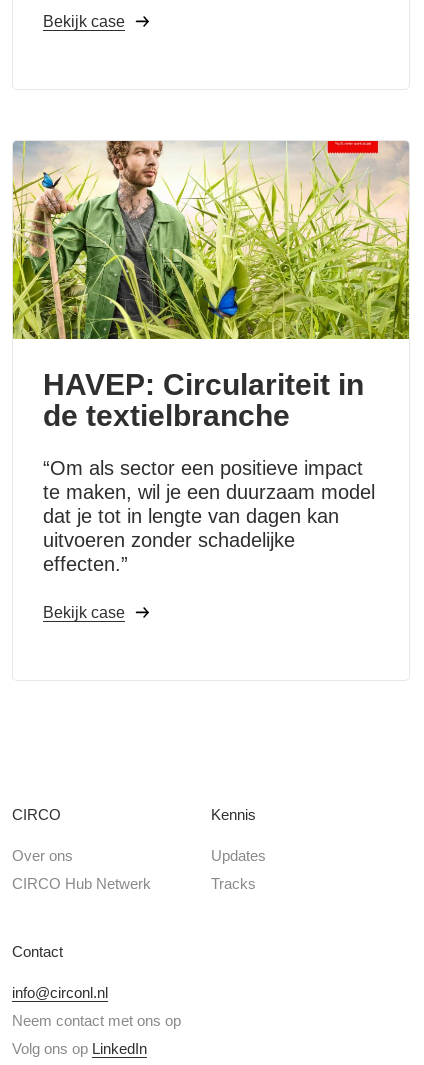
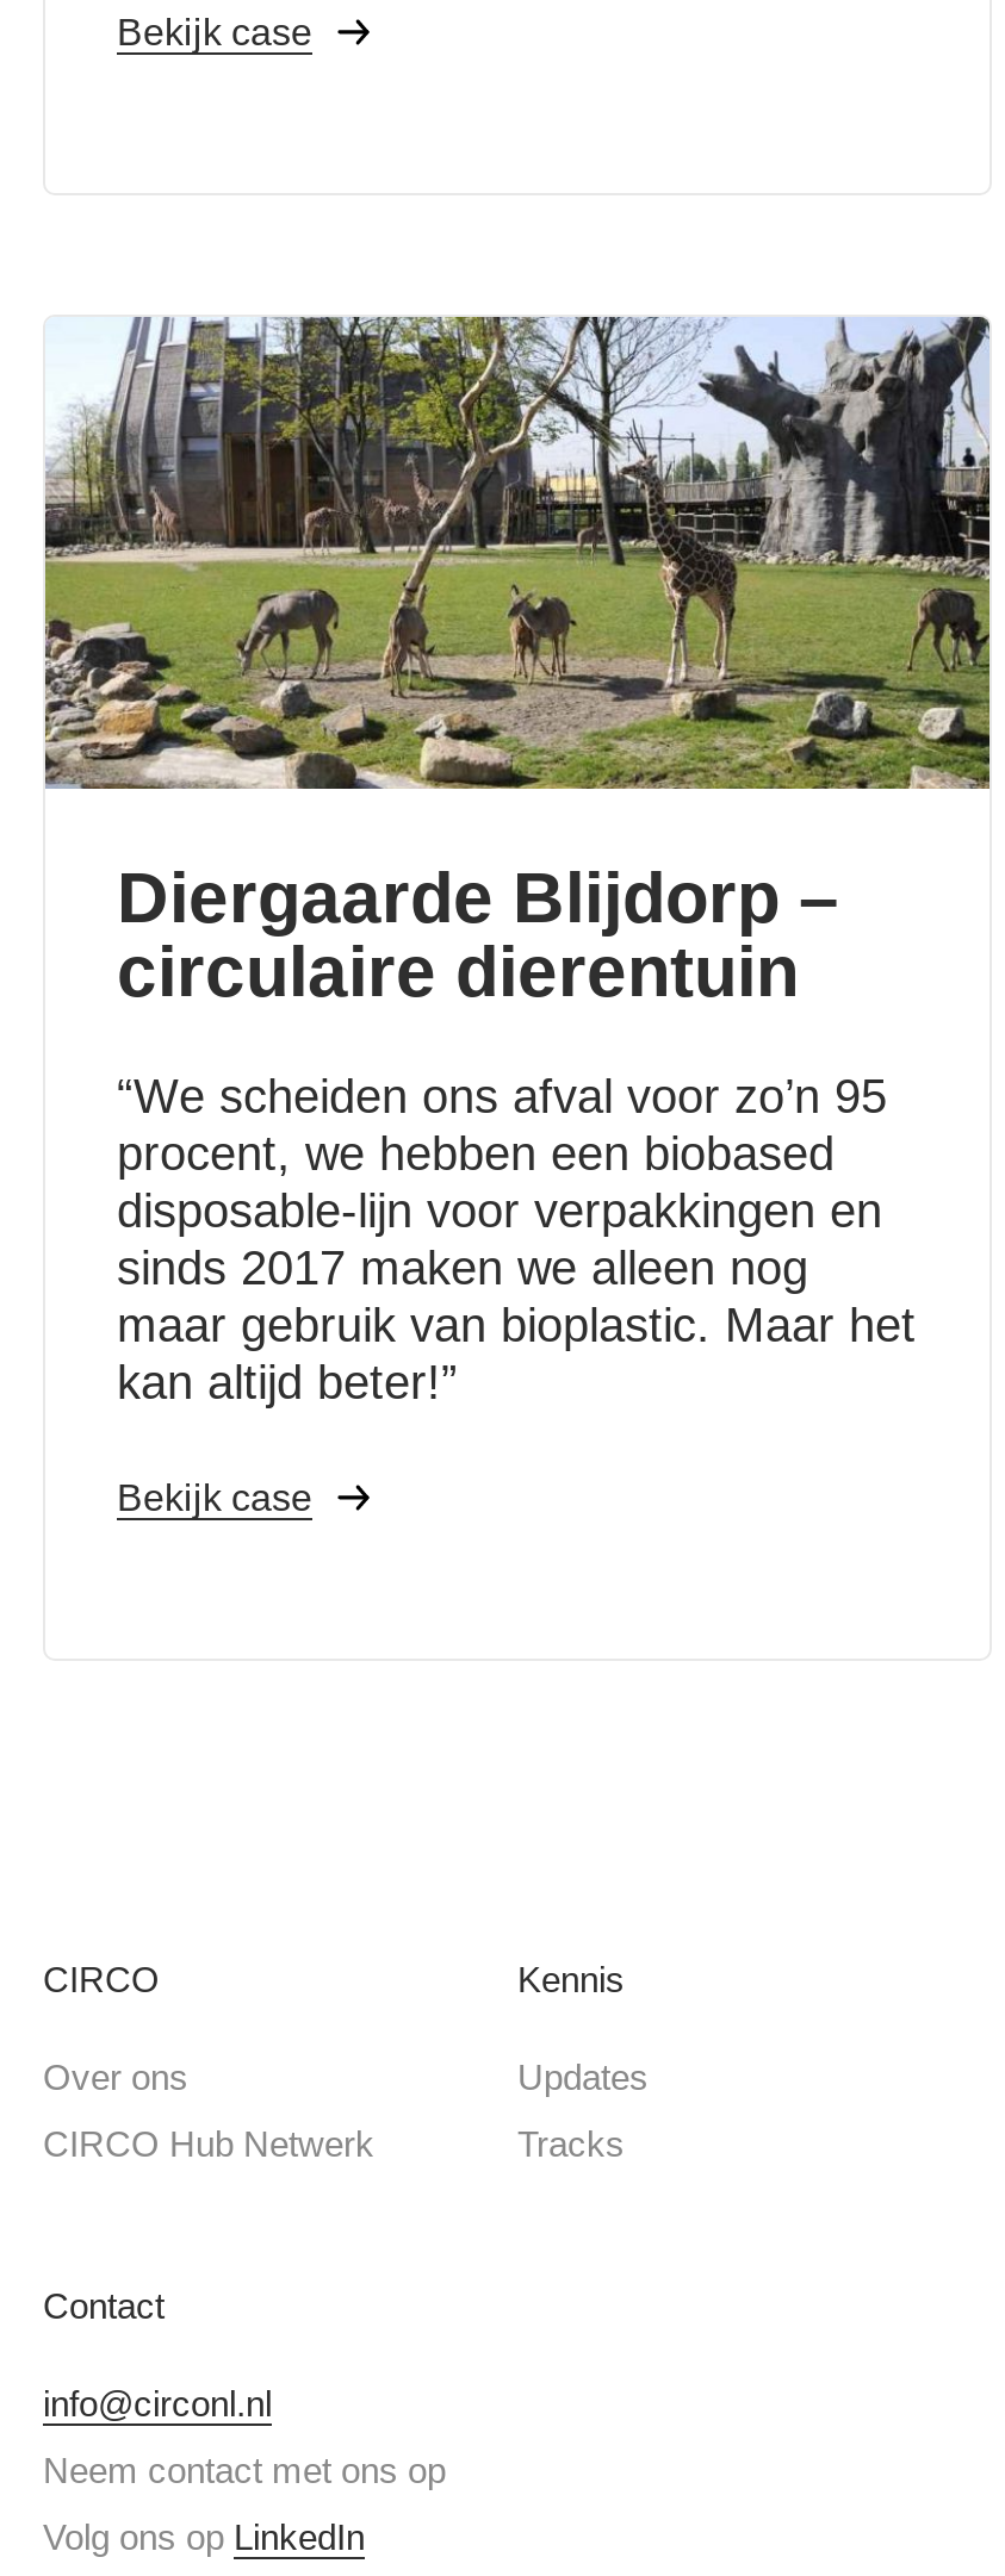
- [image]
- HAVEP: Circulariteit in
- de textielbranche
+ [image]
+ Diergaarde Blijdorp –
+ circulaire dierentuin

- “Om als sector een positieve impact
- te maken, wil je een duurzaam model
- dat je tot in lengte van dagen kan
- uitvoeren zonder schadelijke
- effecten.”
+ “We scheiden ons afval voor zo’n 95
+ procent, we hebben een biobased
+ disposable-lijn voor verpakkingen en
+ sinds 2017 maken we alleen nog
+ maar gebruik van bioplastic. Maar het
+ kan altijd beter!”
